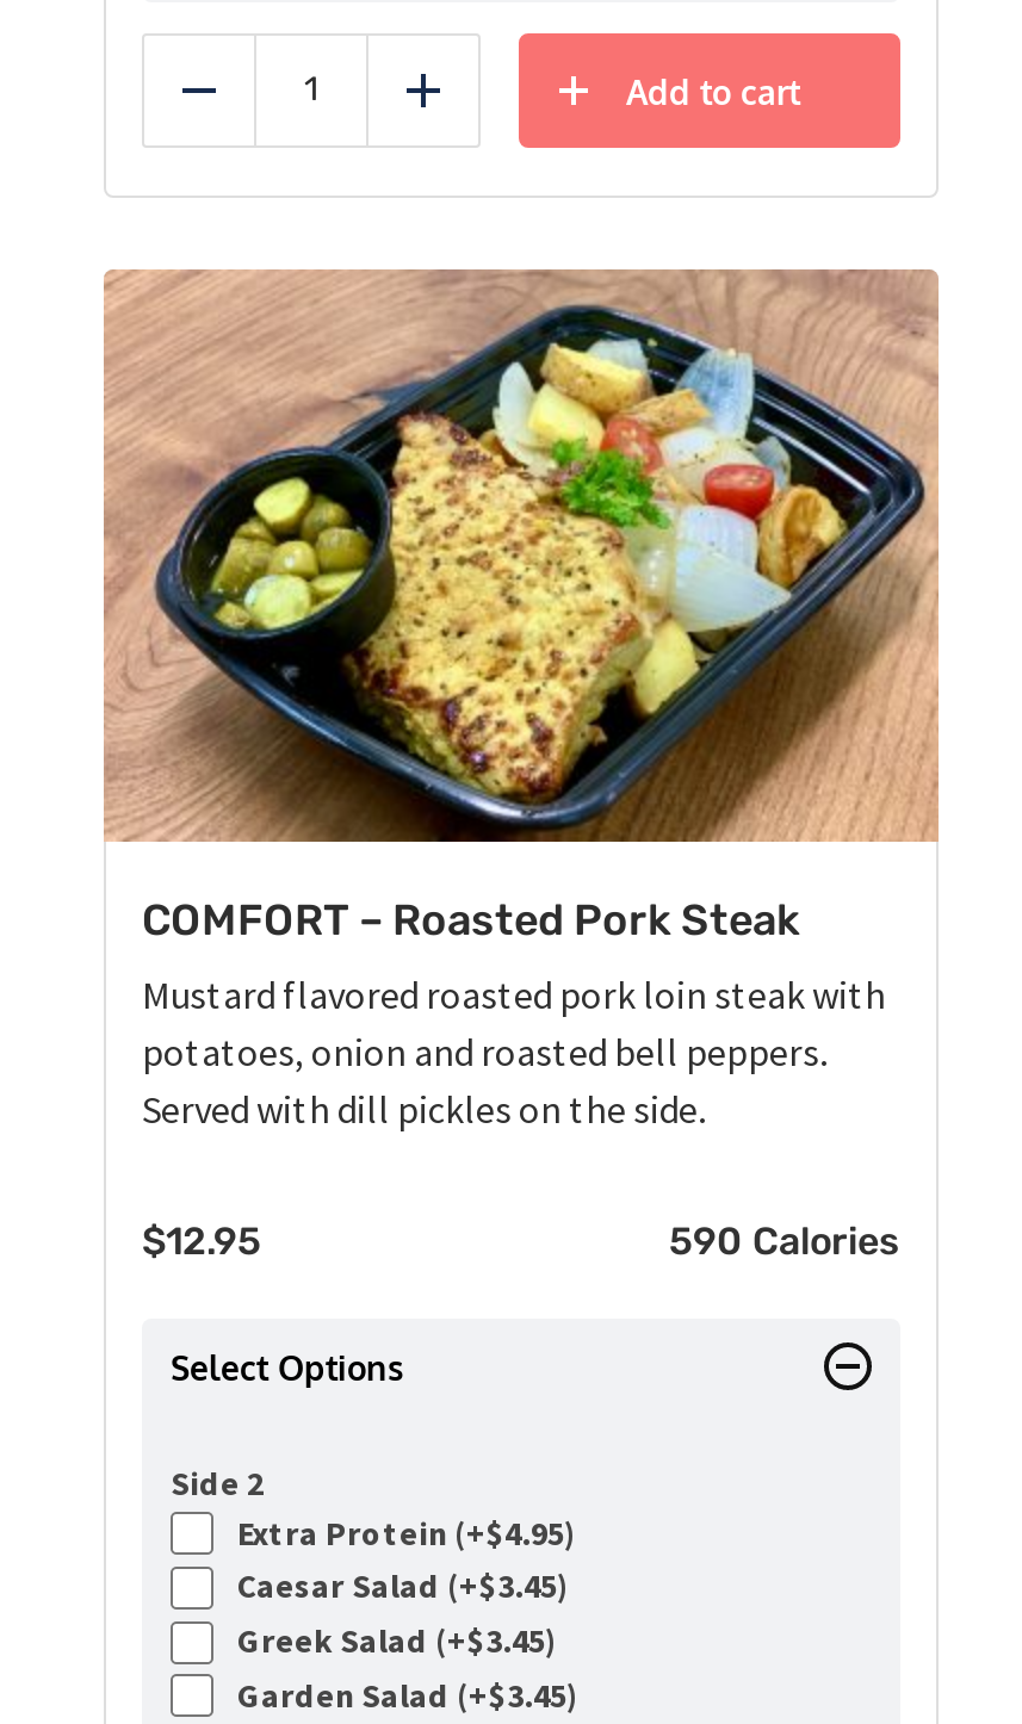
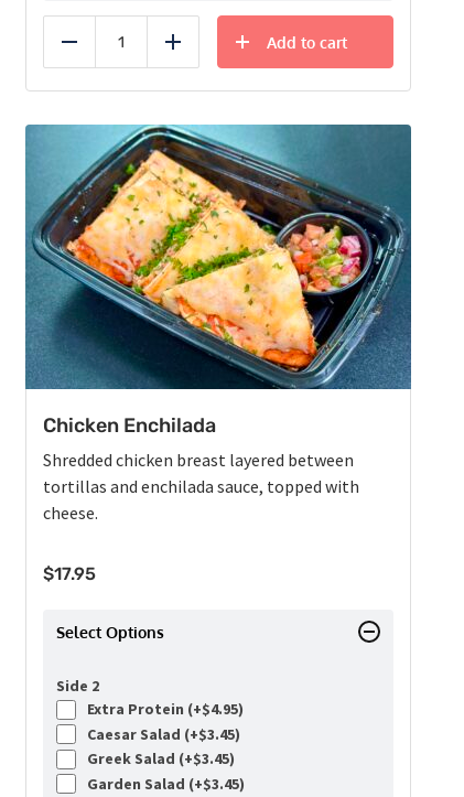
- [image]
- COMFORT – Roasted Pork Steak
+ [image]
+ Chicken Enchilada

- Mustard flavored roasted pork loin steak with
- potatoes, onion and roasted bell peppers.
- Served with dill pickles on the side.
+ Shredded chicken breast layered between
+ tortillas and enchilada sauce, topped with
+ cheese.

- $12.95
- 590 Calories
+ $17.95
